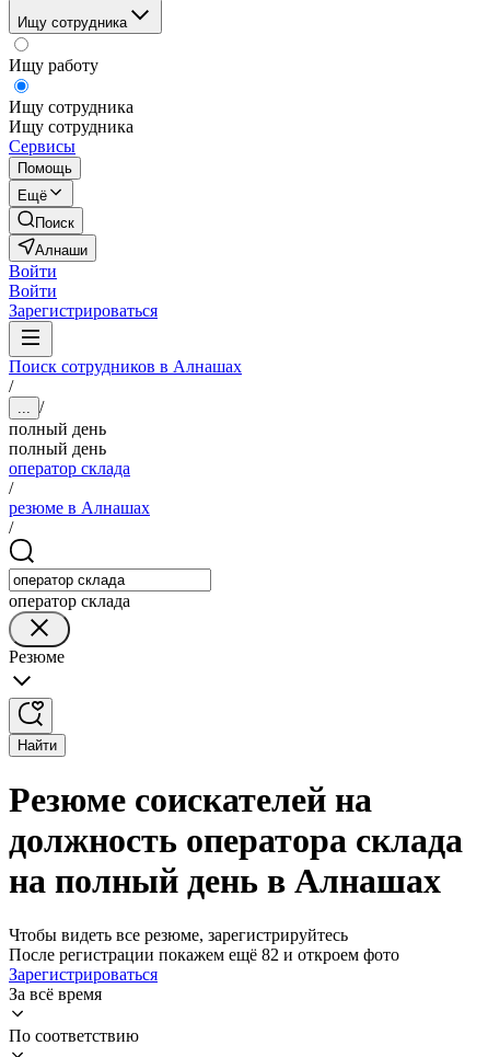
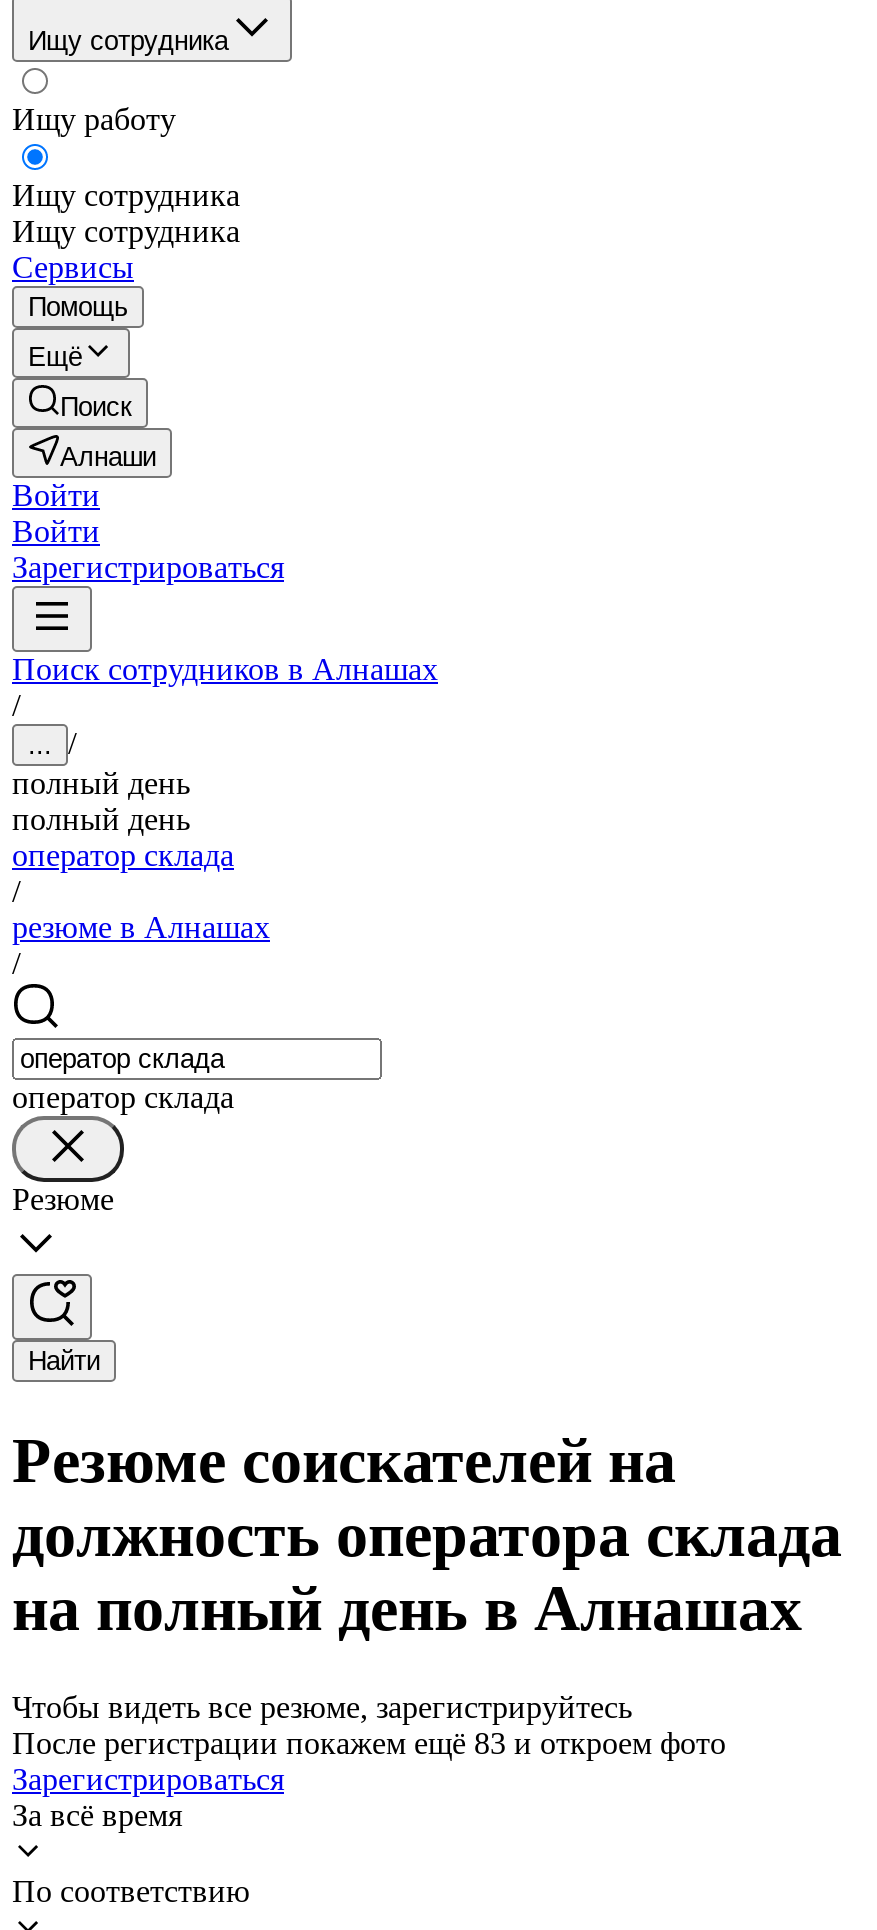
- После регистрации покажем ещё 82 и откроем фото
+ После регистрации покажем ещё 83 и откроем фото
